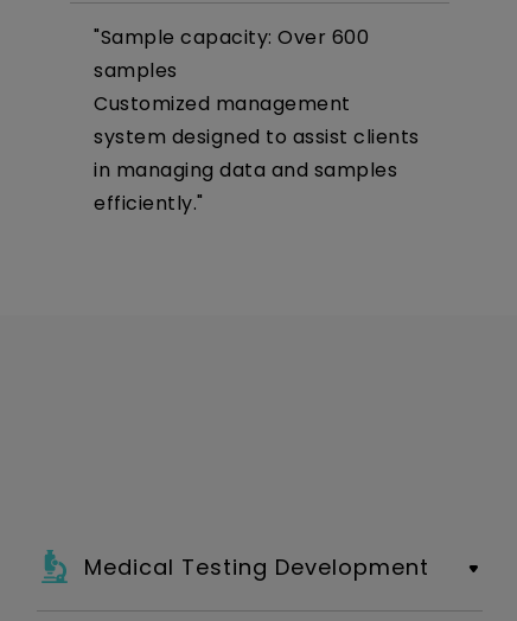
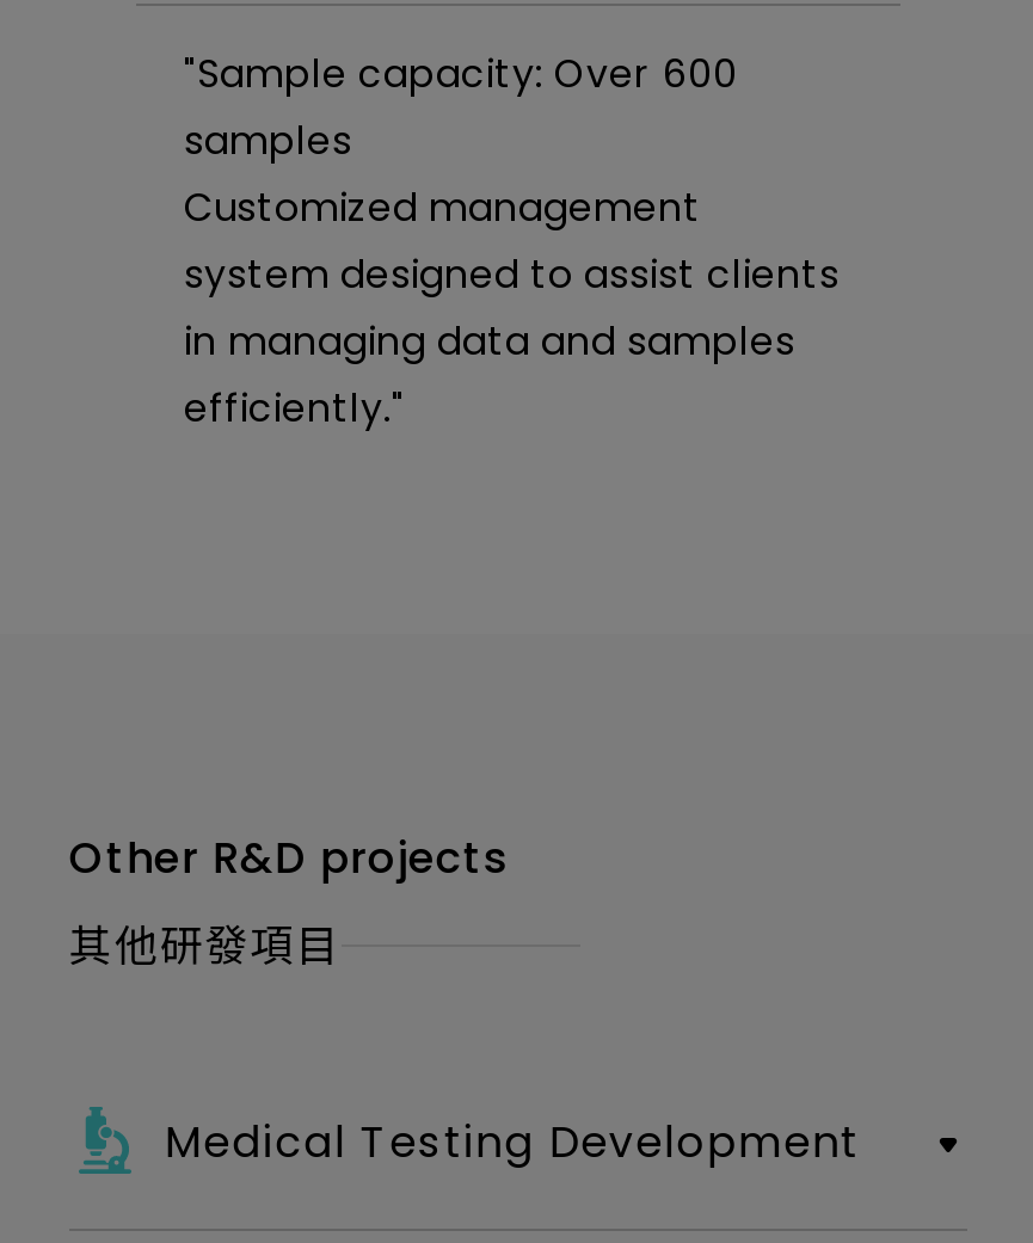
+ Other R&D projects
+ 其他研發項目
